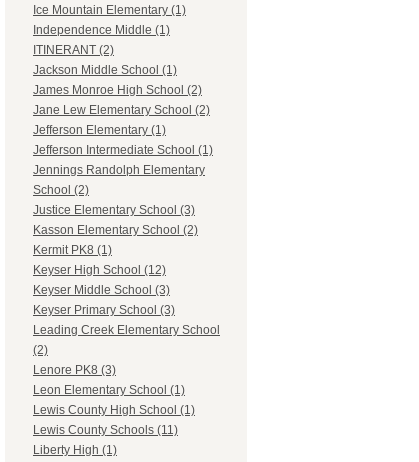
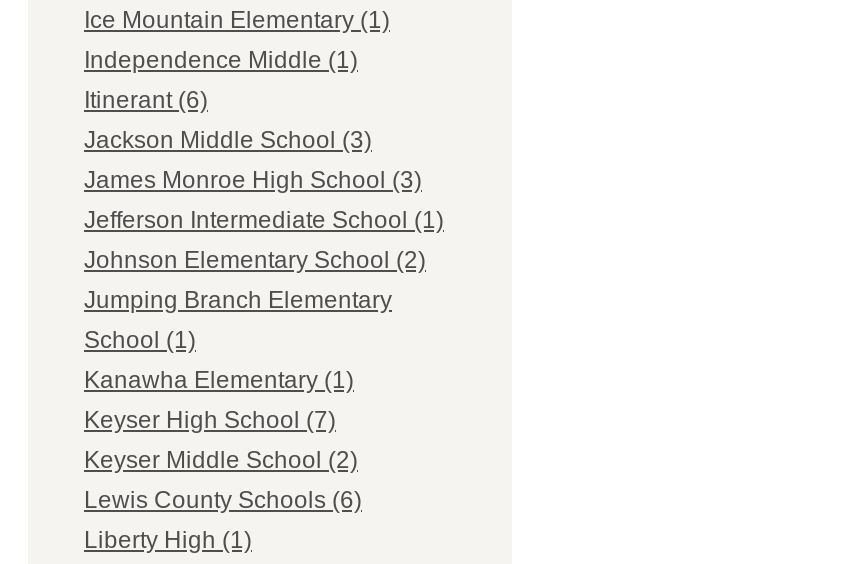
- ITINERANT (2)
- Jackson Middle School (1)
- James Monroe High School (2)
- Jane Lew Elementary School (2)
- Jefferson Elementary (1)
+ Itinerant (6)
+ Jackson Middle School (3)
+ James Monroe High School (3)

- Jennings Randolph Elementary
- School (2)
- Justice Elementary School (3)
- Kasson Elementary School (2)
- Kermit PK8 (1)
- Keyser High School (12)
- Keyser Middle School (3)
- Keyser Primary School (3)
- Leading Creek Elementary School
- (2)
- Lenore PK8 (3)
- Leon Elementary School (1)
- Lewis County High School (1)
- Lewis County Schools (11)
+ Johnson Elementary School (2)
+ Jumping Branch Elementary
+ School (1)
+ Kanawha Elementary (1)
+ Keyser High School (7)
+ Keyser Middle School (2)
+ Lewis County Schools (6)
